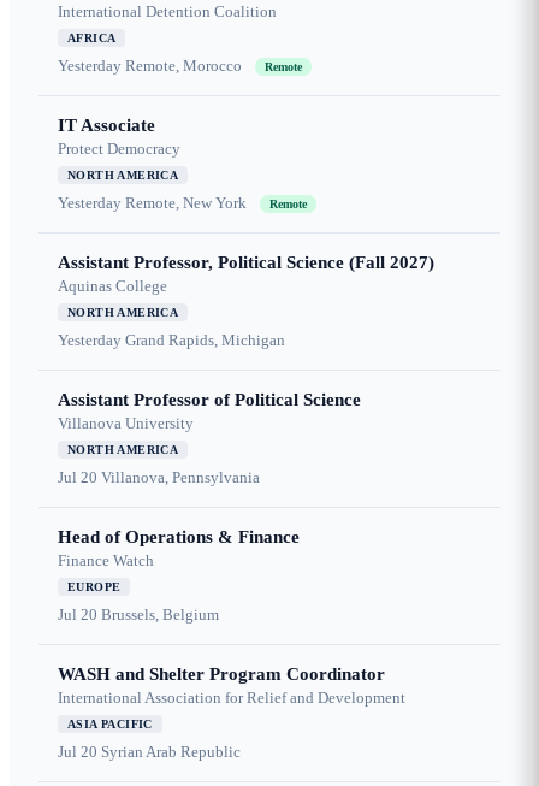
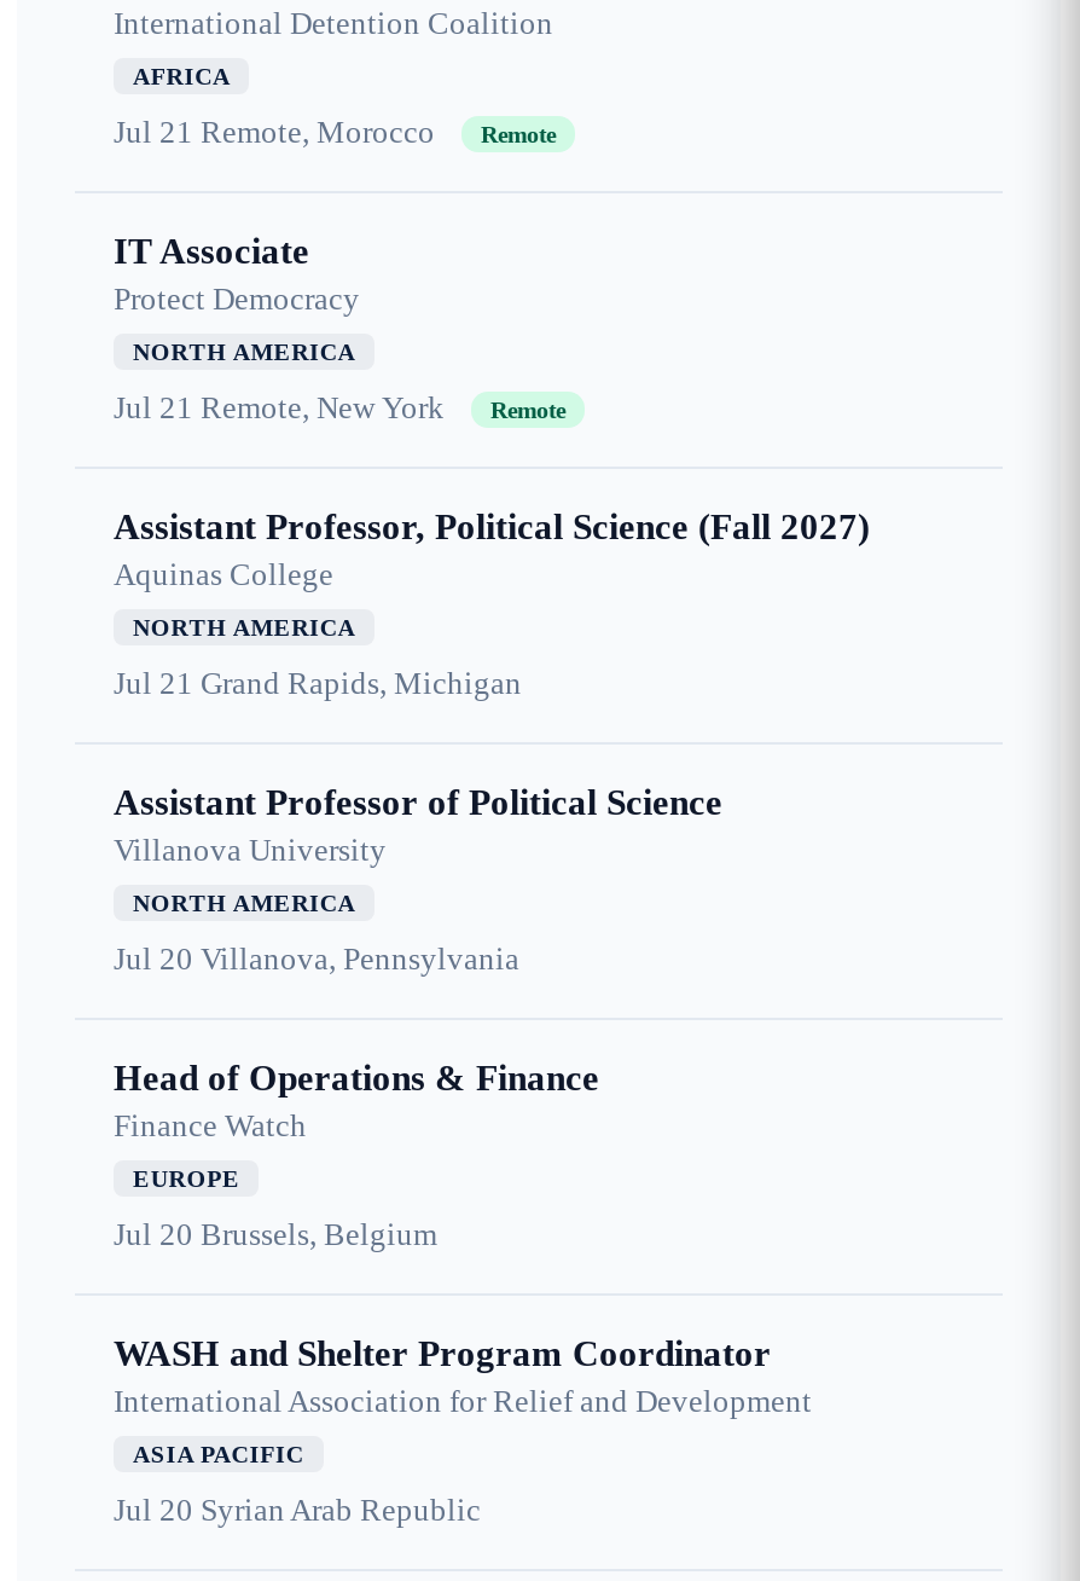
- Yesterday Remote, Morocco
+ Jul 21 Remote, Morocco

- Yesterday Remote, New York
+ Jul 21 Remote, New York

- Yesterday Grand Rapids, Michigan
+ Jul 21 Grand Rapids, Michigan
